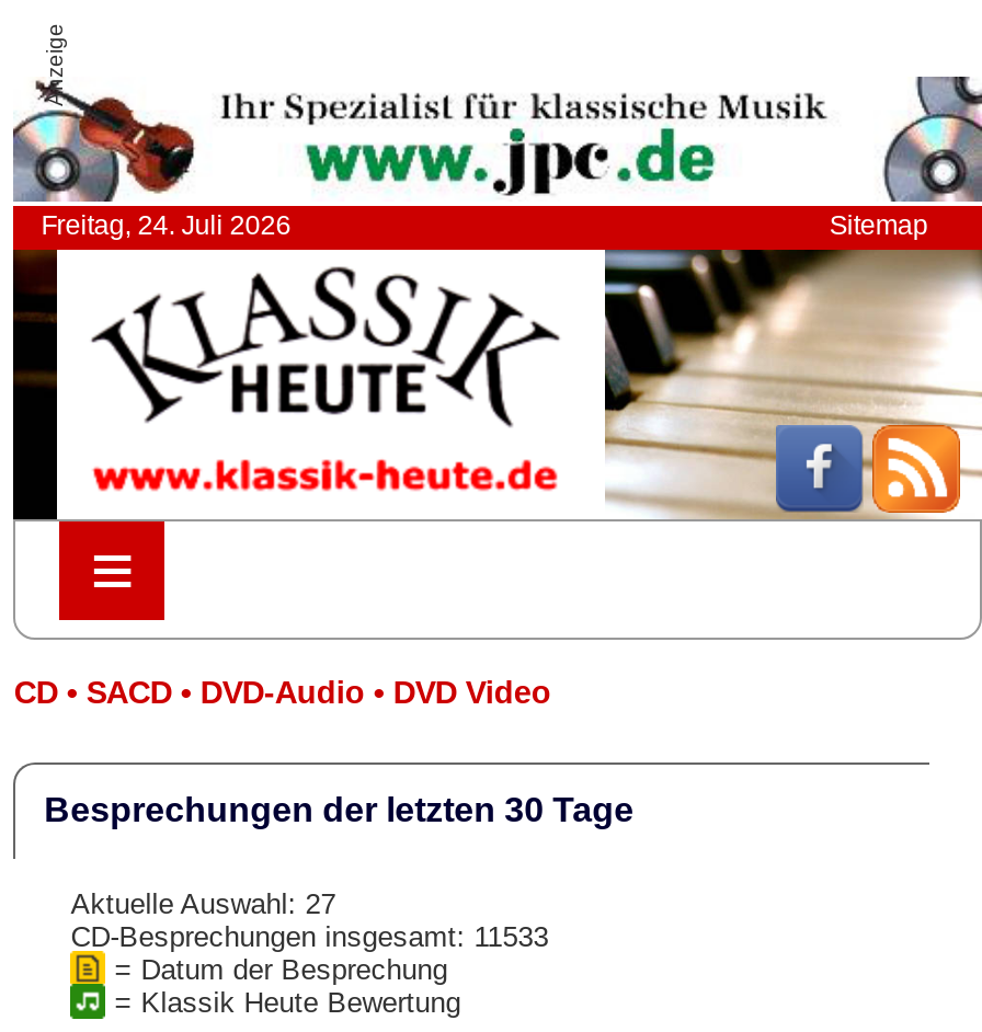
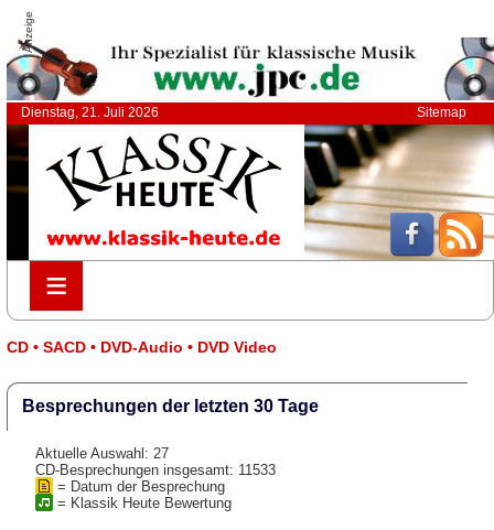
- Freitag, 24. Juli 2026
+ Dienstag, 21. Juli 2026
